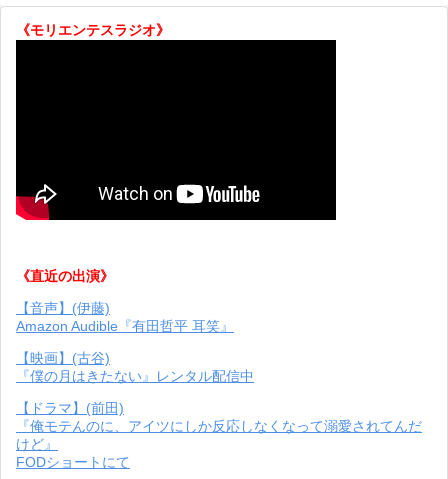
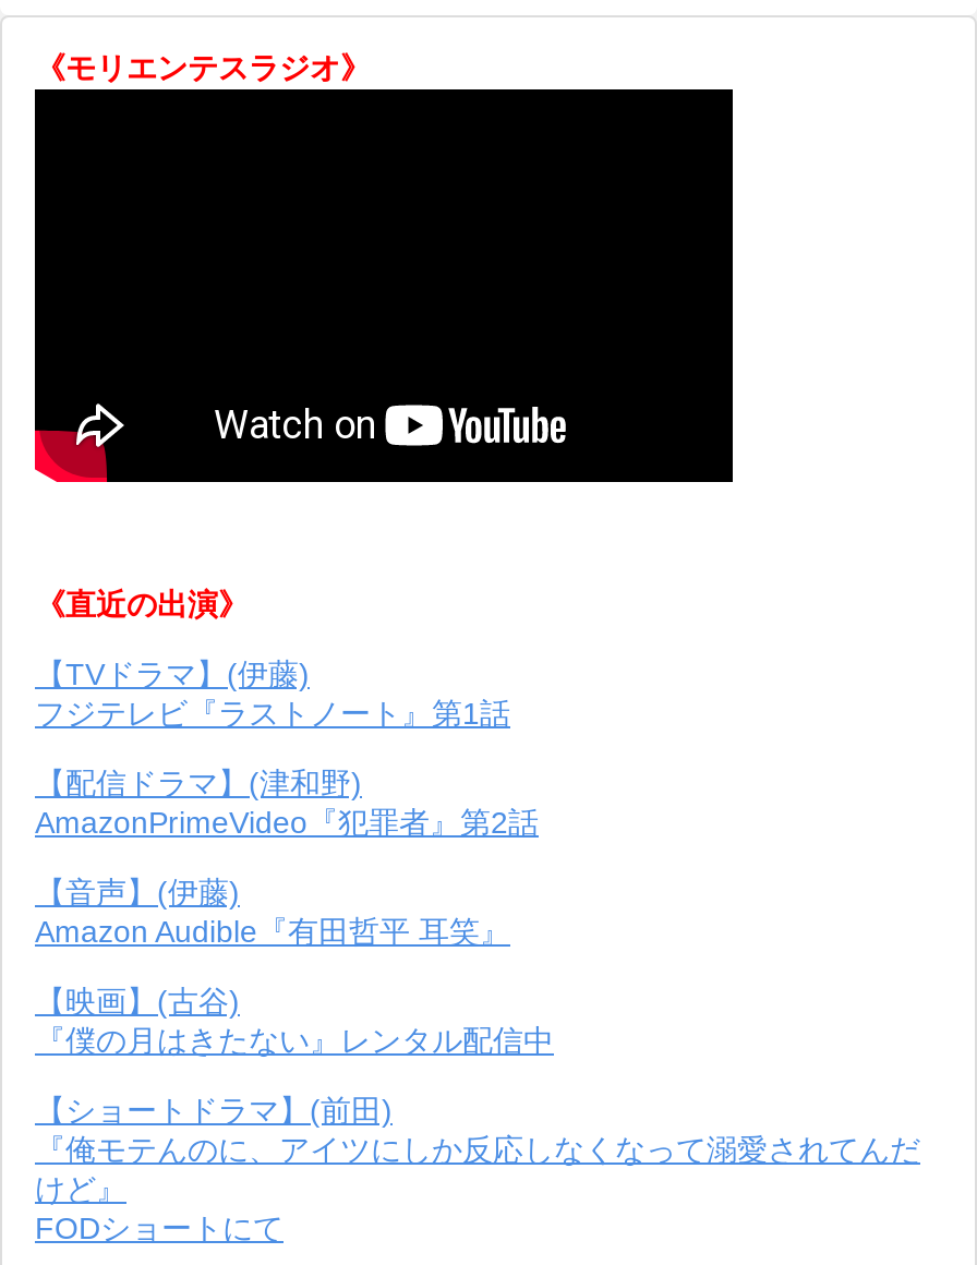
+ 【TVドラマ】(伊藤)
+ フジテレビ『ラストノート』第1話
+ 【配信ドラマ】(津和野)
+ AmazonPrimeVideo『犯罪者』第2話

- 【ドラマ】(前田)
+ 【ショートドラマ】(前田)
